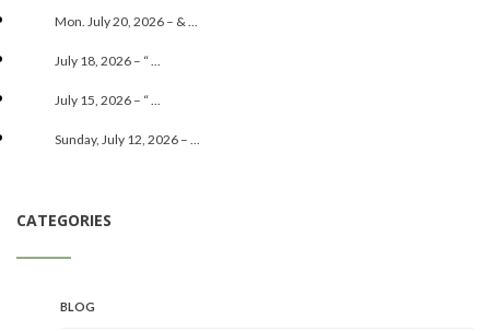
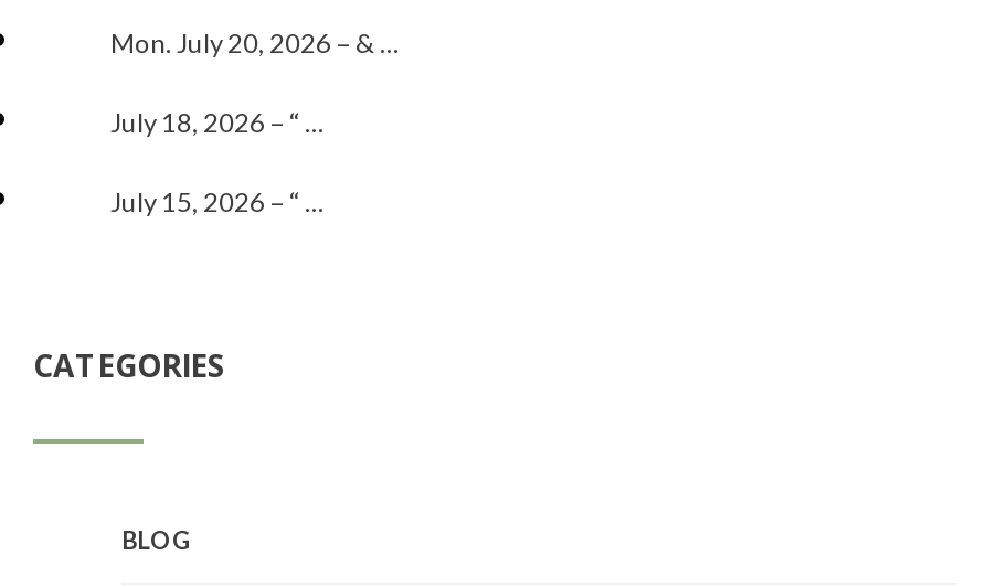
- Sunday, July 12, 2026 – ...
